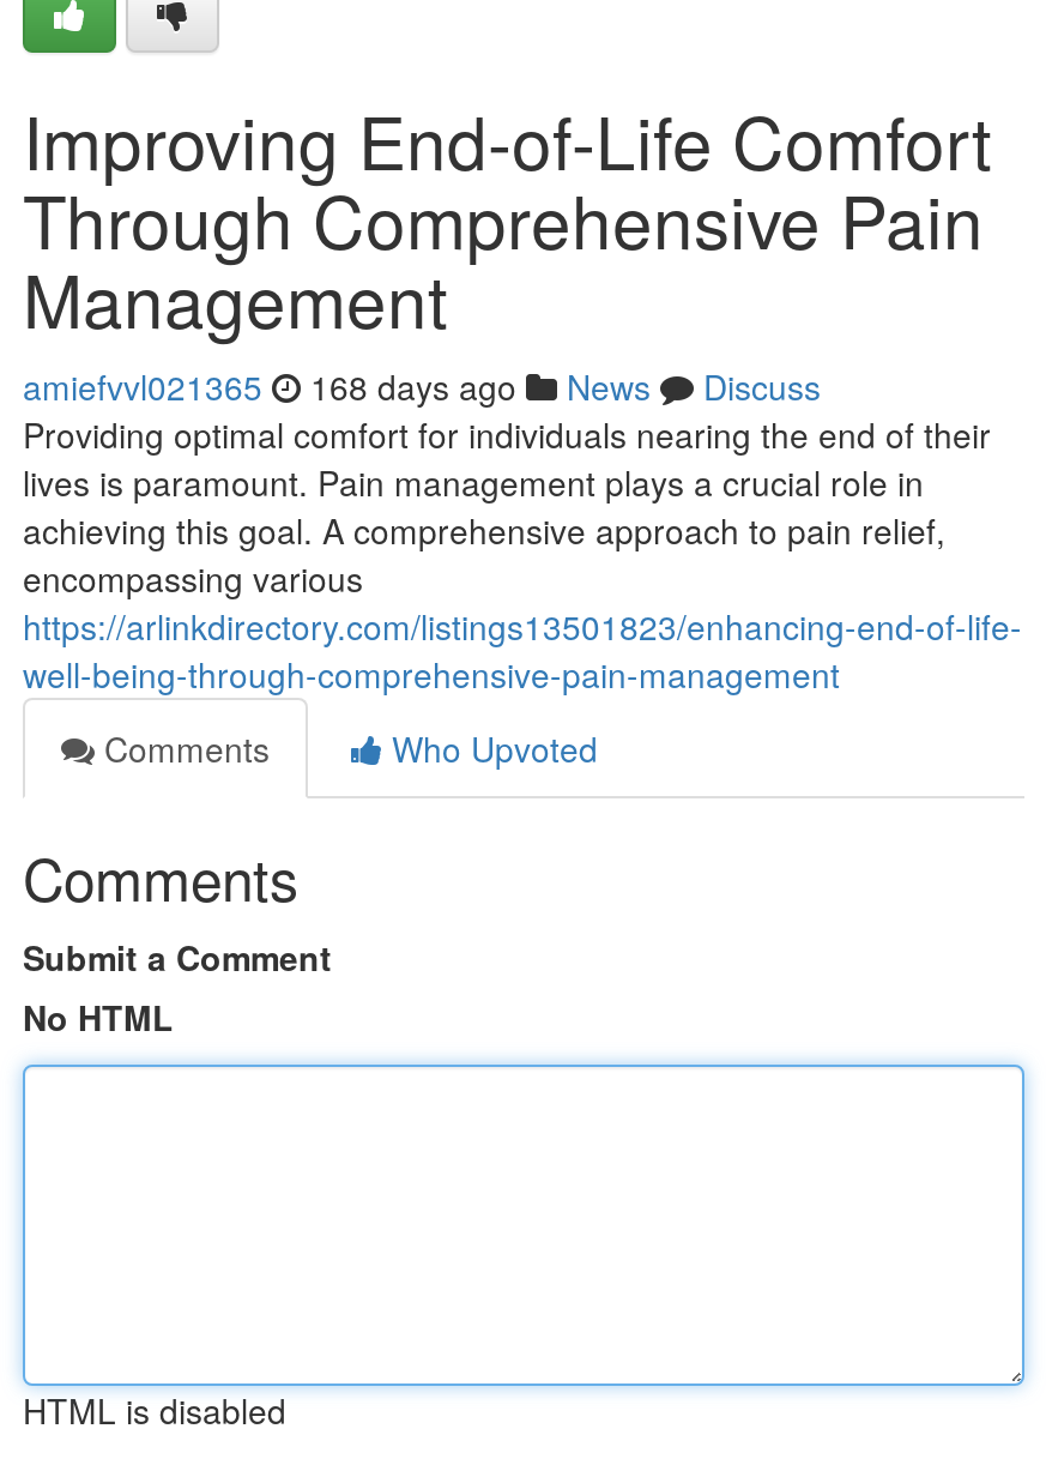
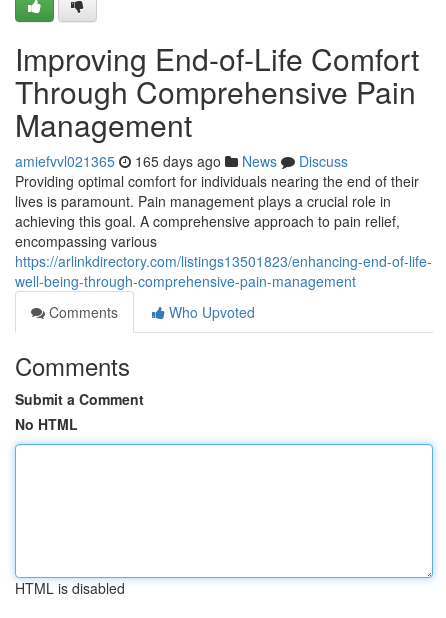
- amiefvvl021365 168 days ago News Discuss
+ amiefvvl021365 165 days ago News Discuss
